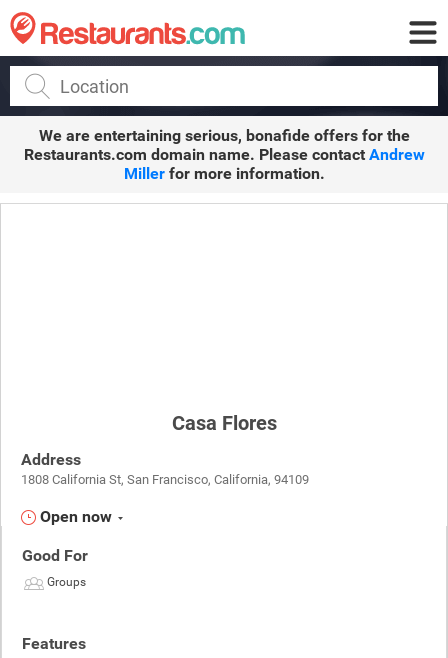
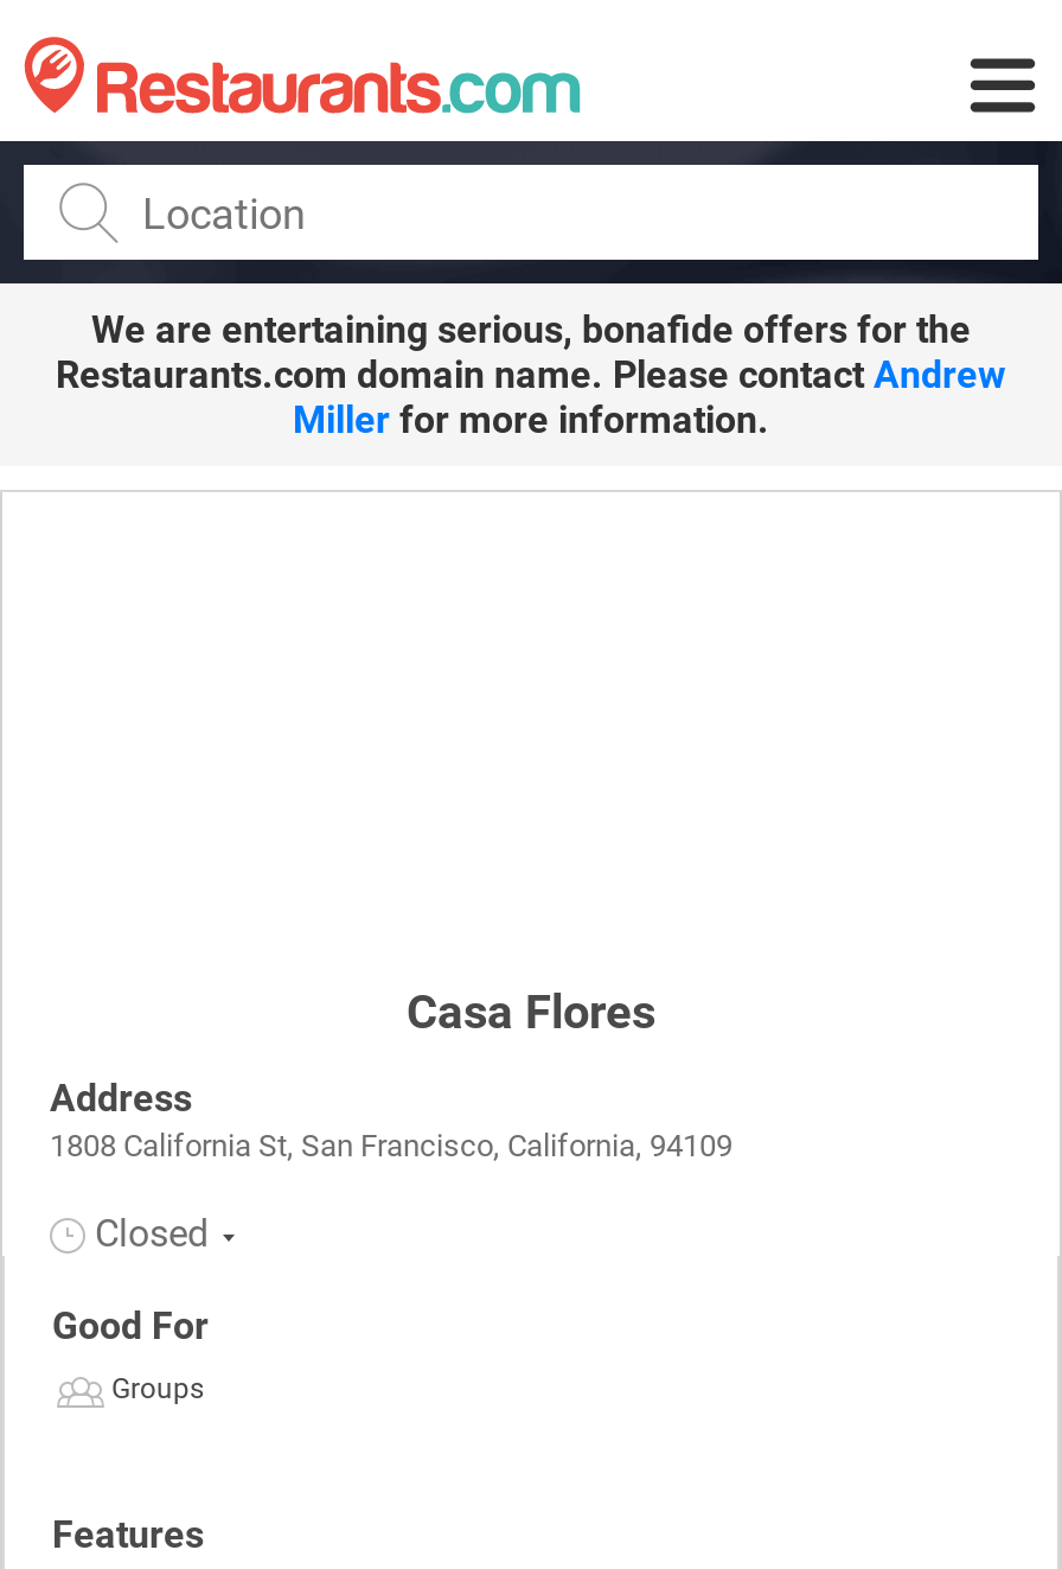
- Open now
+ Closed
